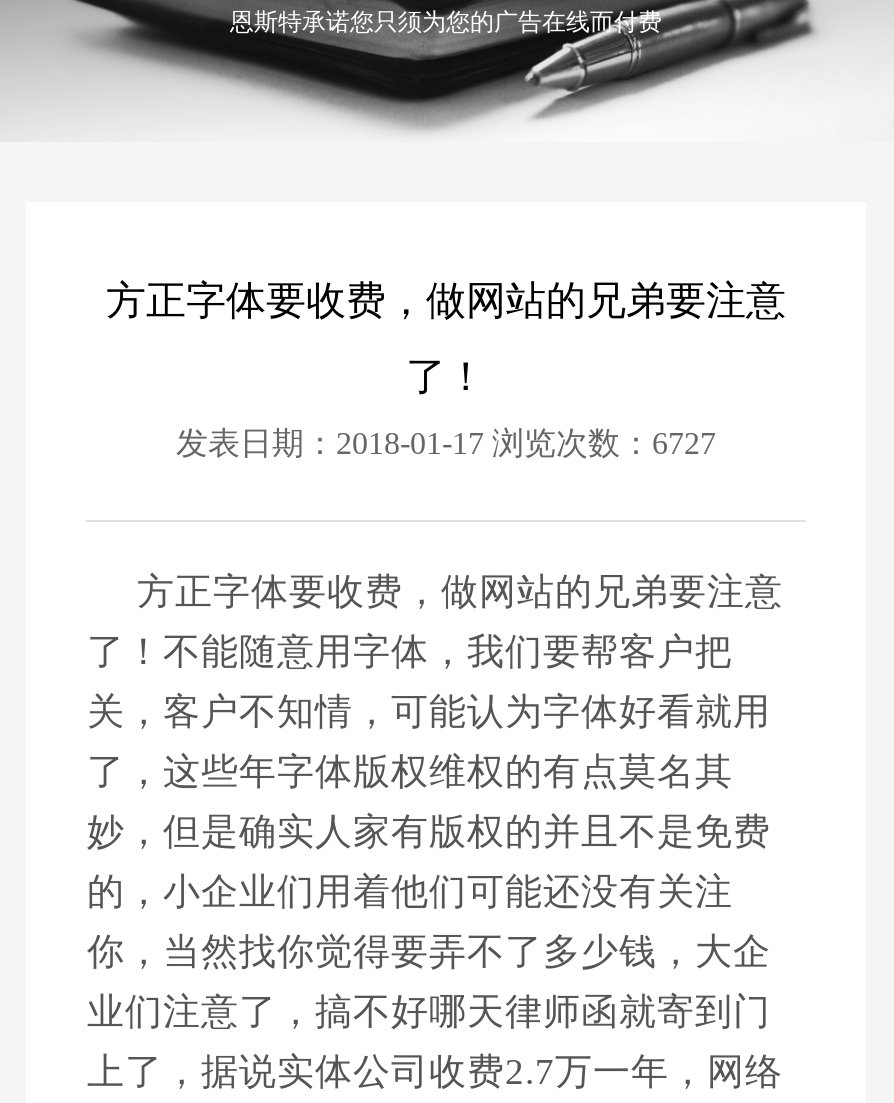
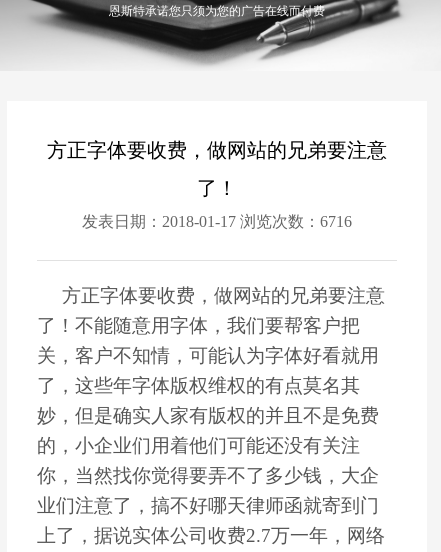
- 发表日期：2018-01-17 浏览次数：6727
+ 发表日期：2018-01-17 浏览次数：6716
